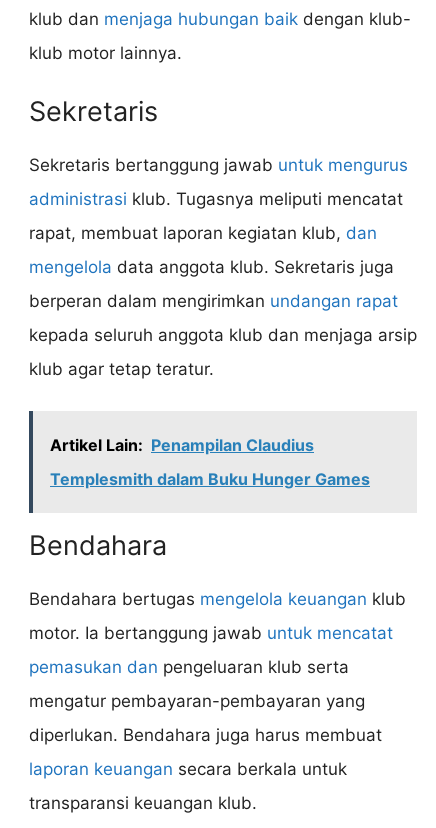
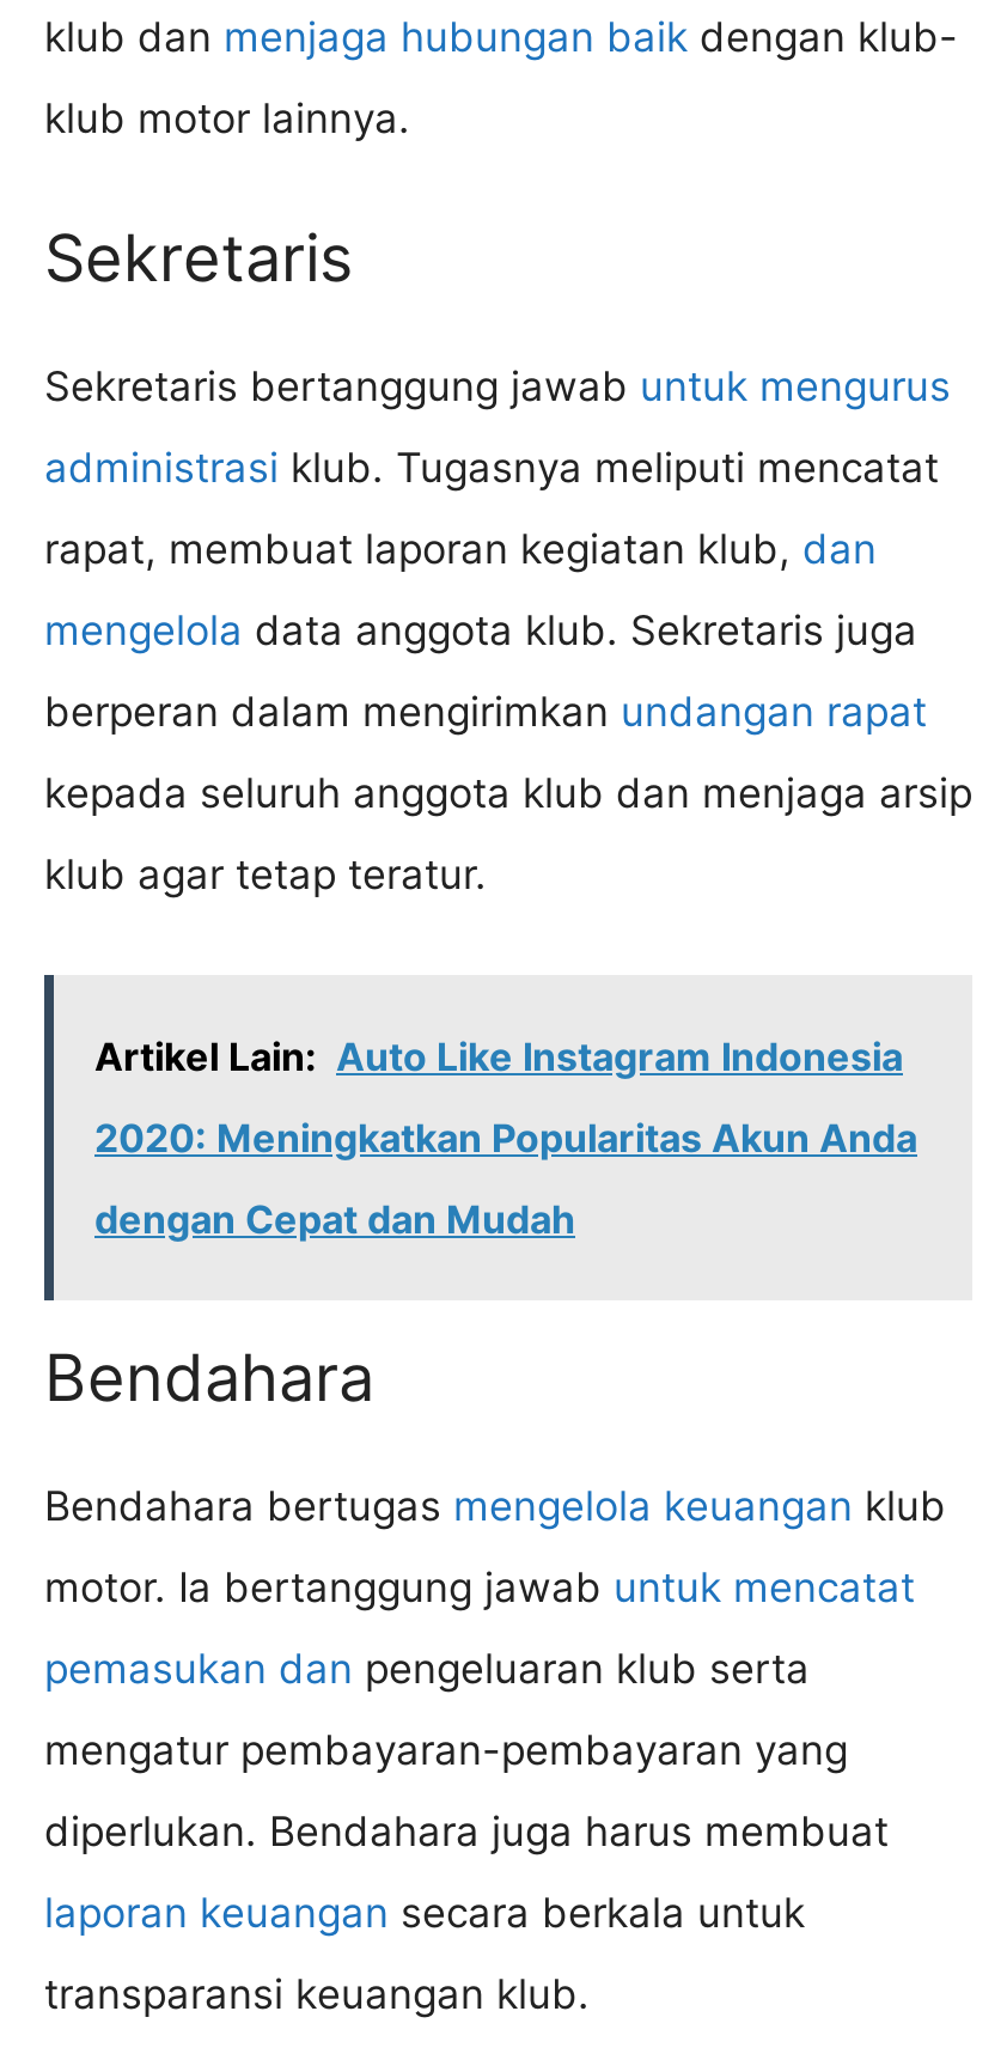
- Artikel Lain: Penampilan Claudius
- Templesmith dalam Buku Hunger Games
+ Artikel Lain: Auto Like Instagram Indonesia
+ 2020: Meningkatkan Popularitas Akun Anda
+ dengan Cepat dan Mudah
